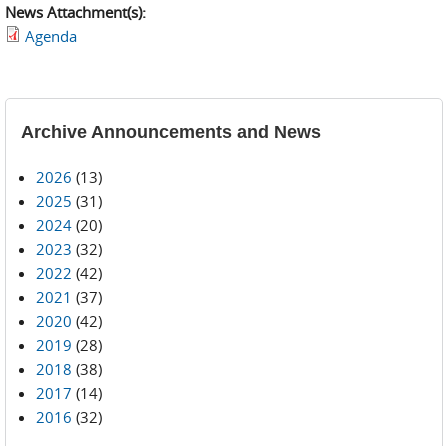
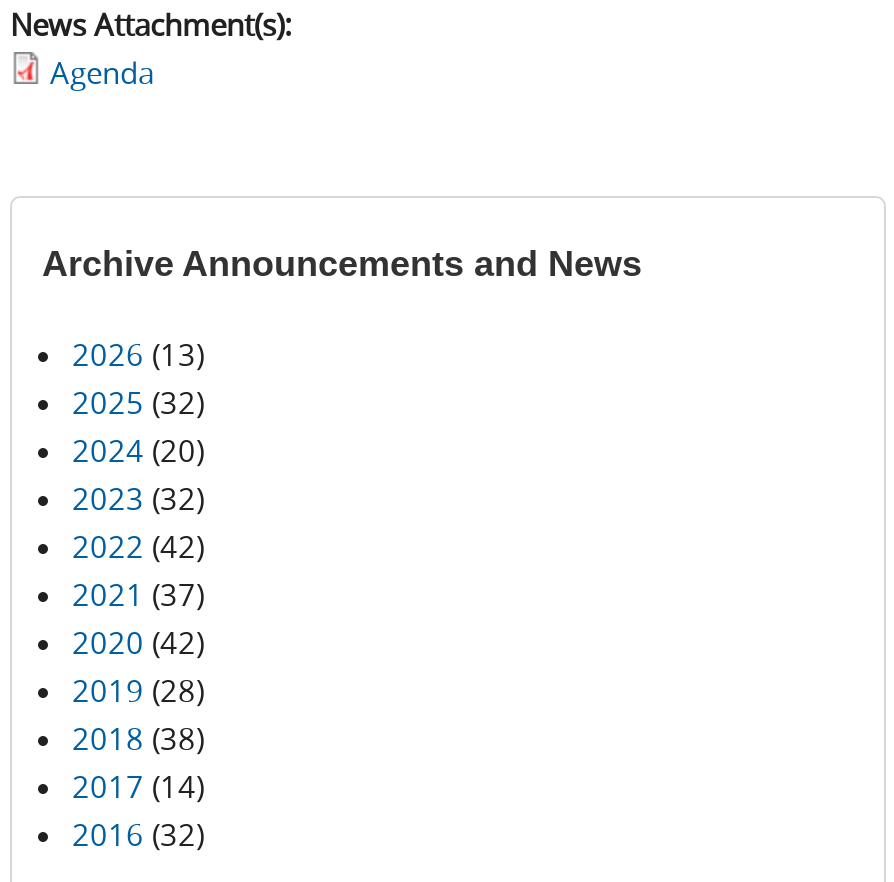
- 2025 (31)
+ 2025 (32)
